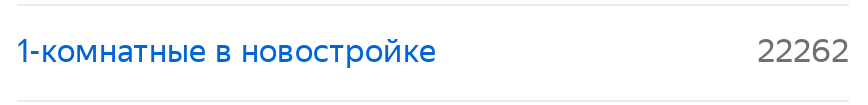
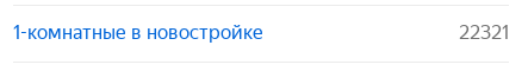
- 22262
+ 22321
